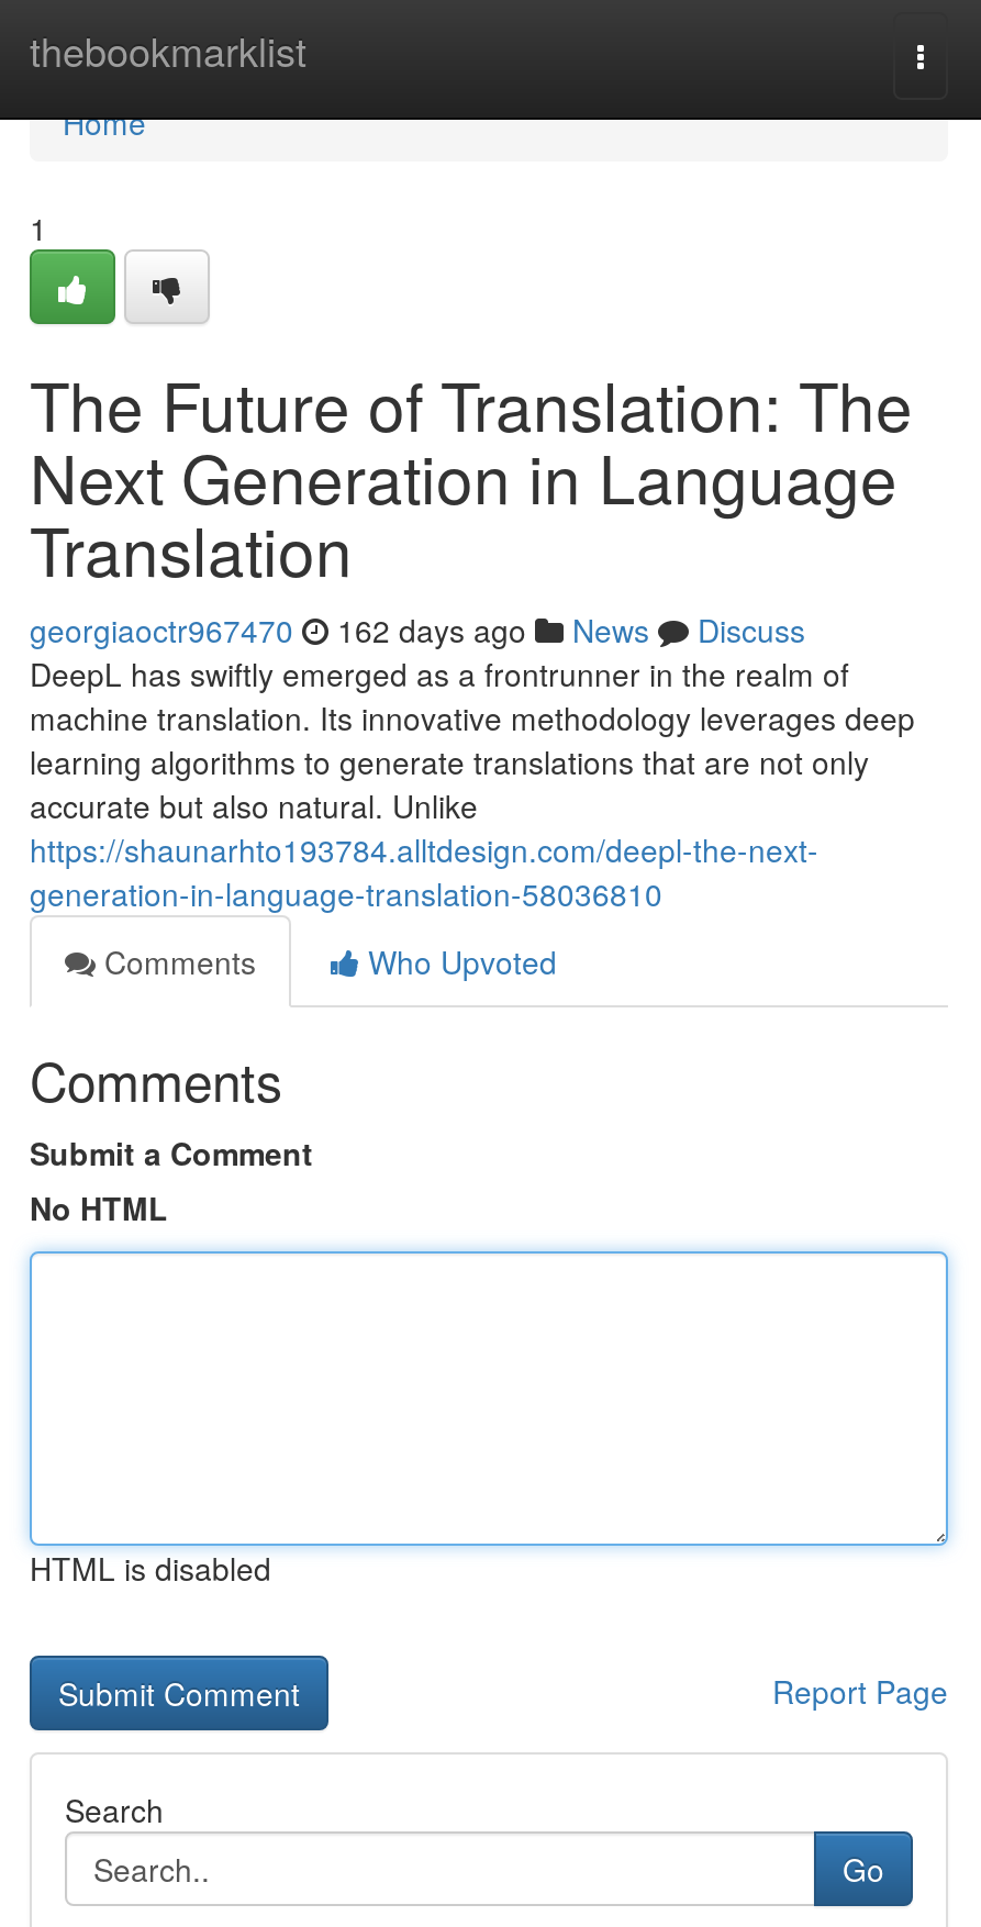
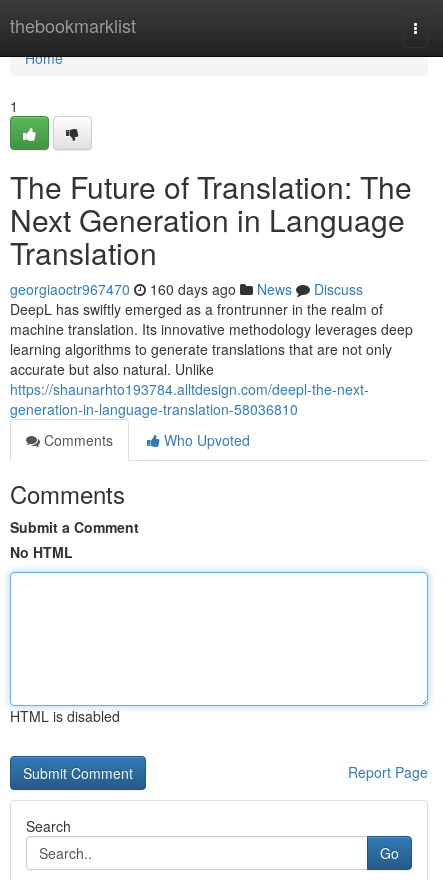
- georgiaoctr967470 162 days ago News Discuss
+ georgiaoctr967470 160 days ago News Discuss
